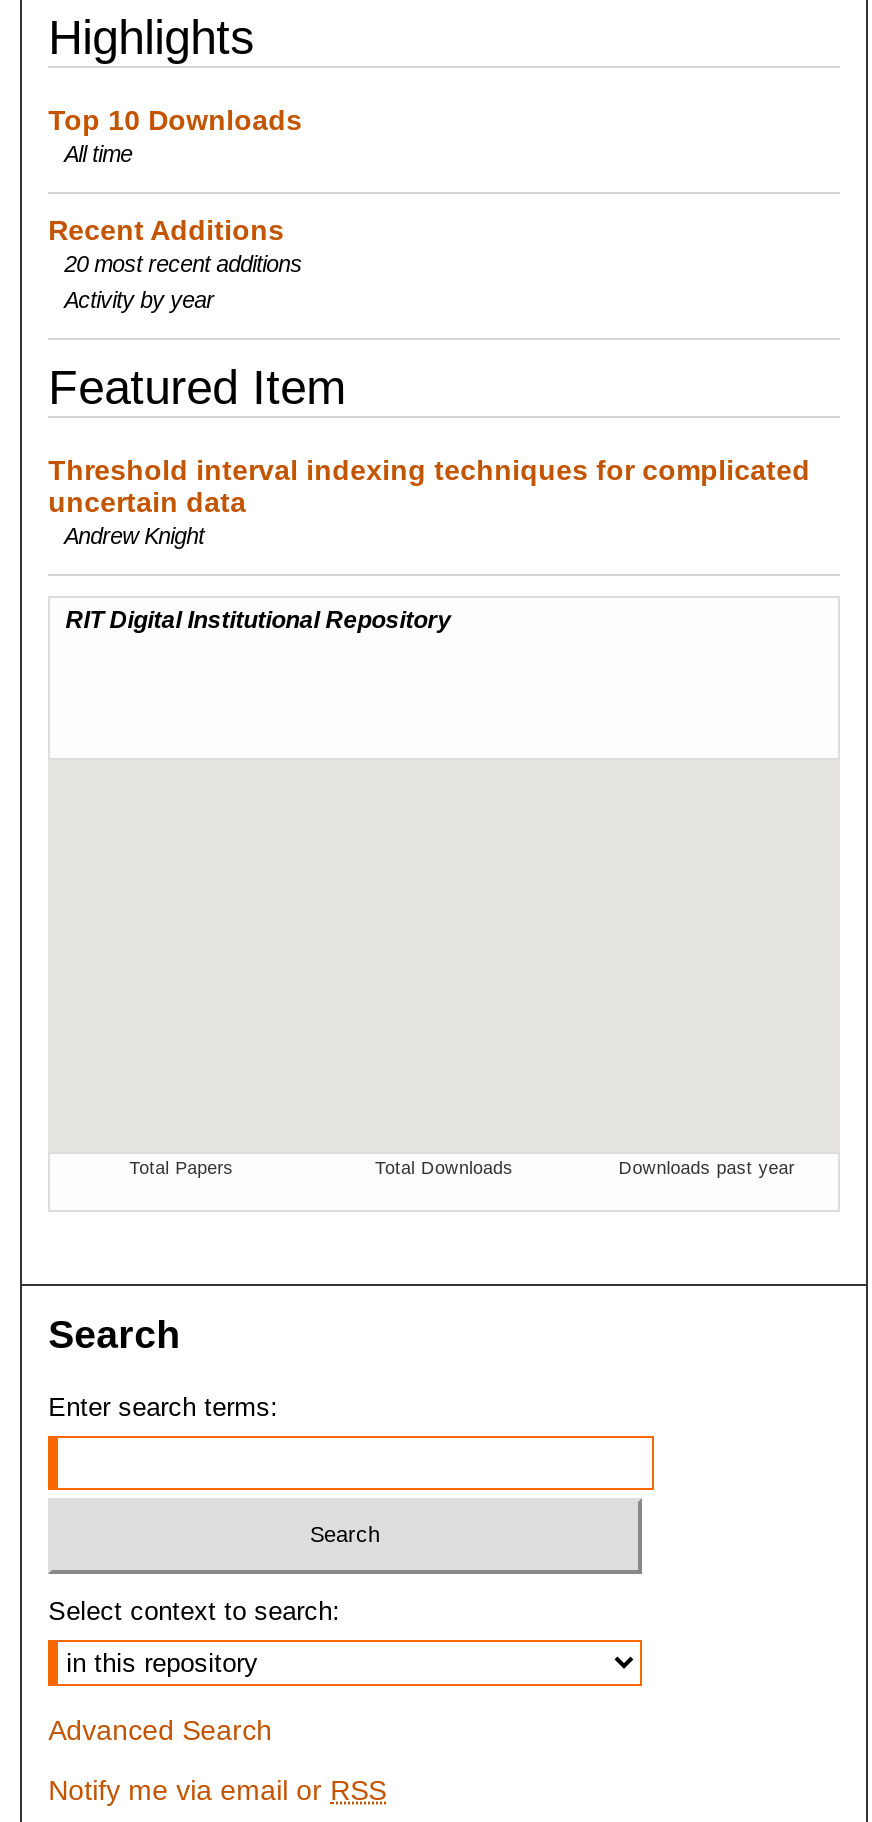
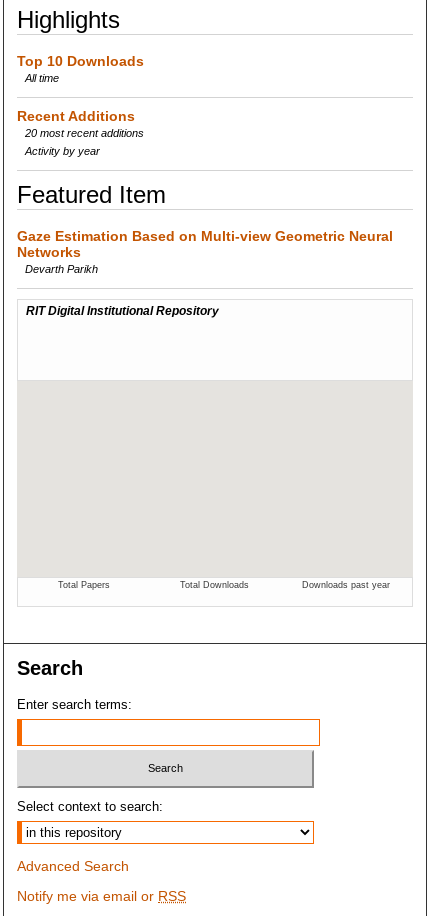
- Threshold interval indexing techniques for complicated
- uncertain data
- Andrew Knight
+ Gaze Estimation Based on Multi-view Geometric Neural
+ Networks
+ Devarth Parikh
